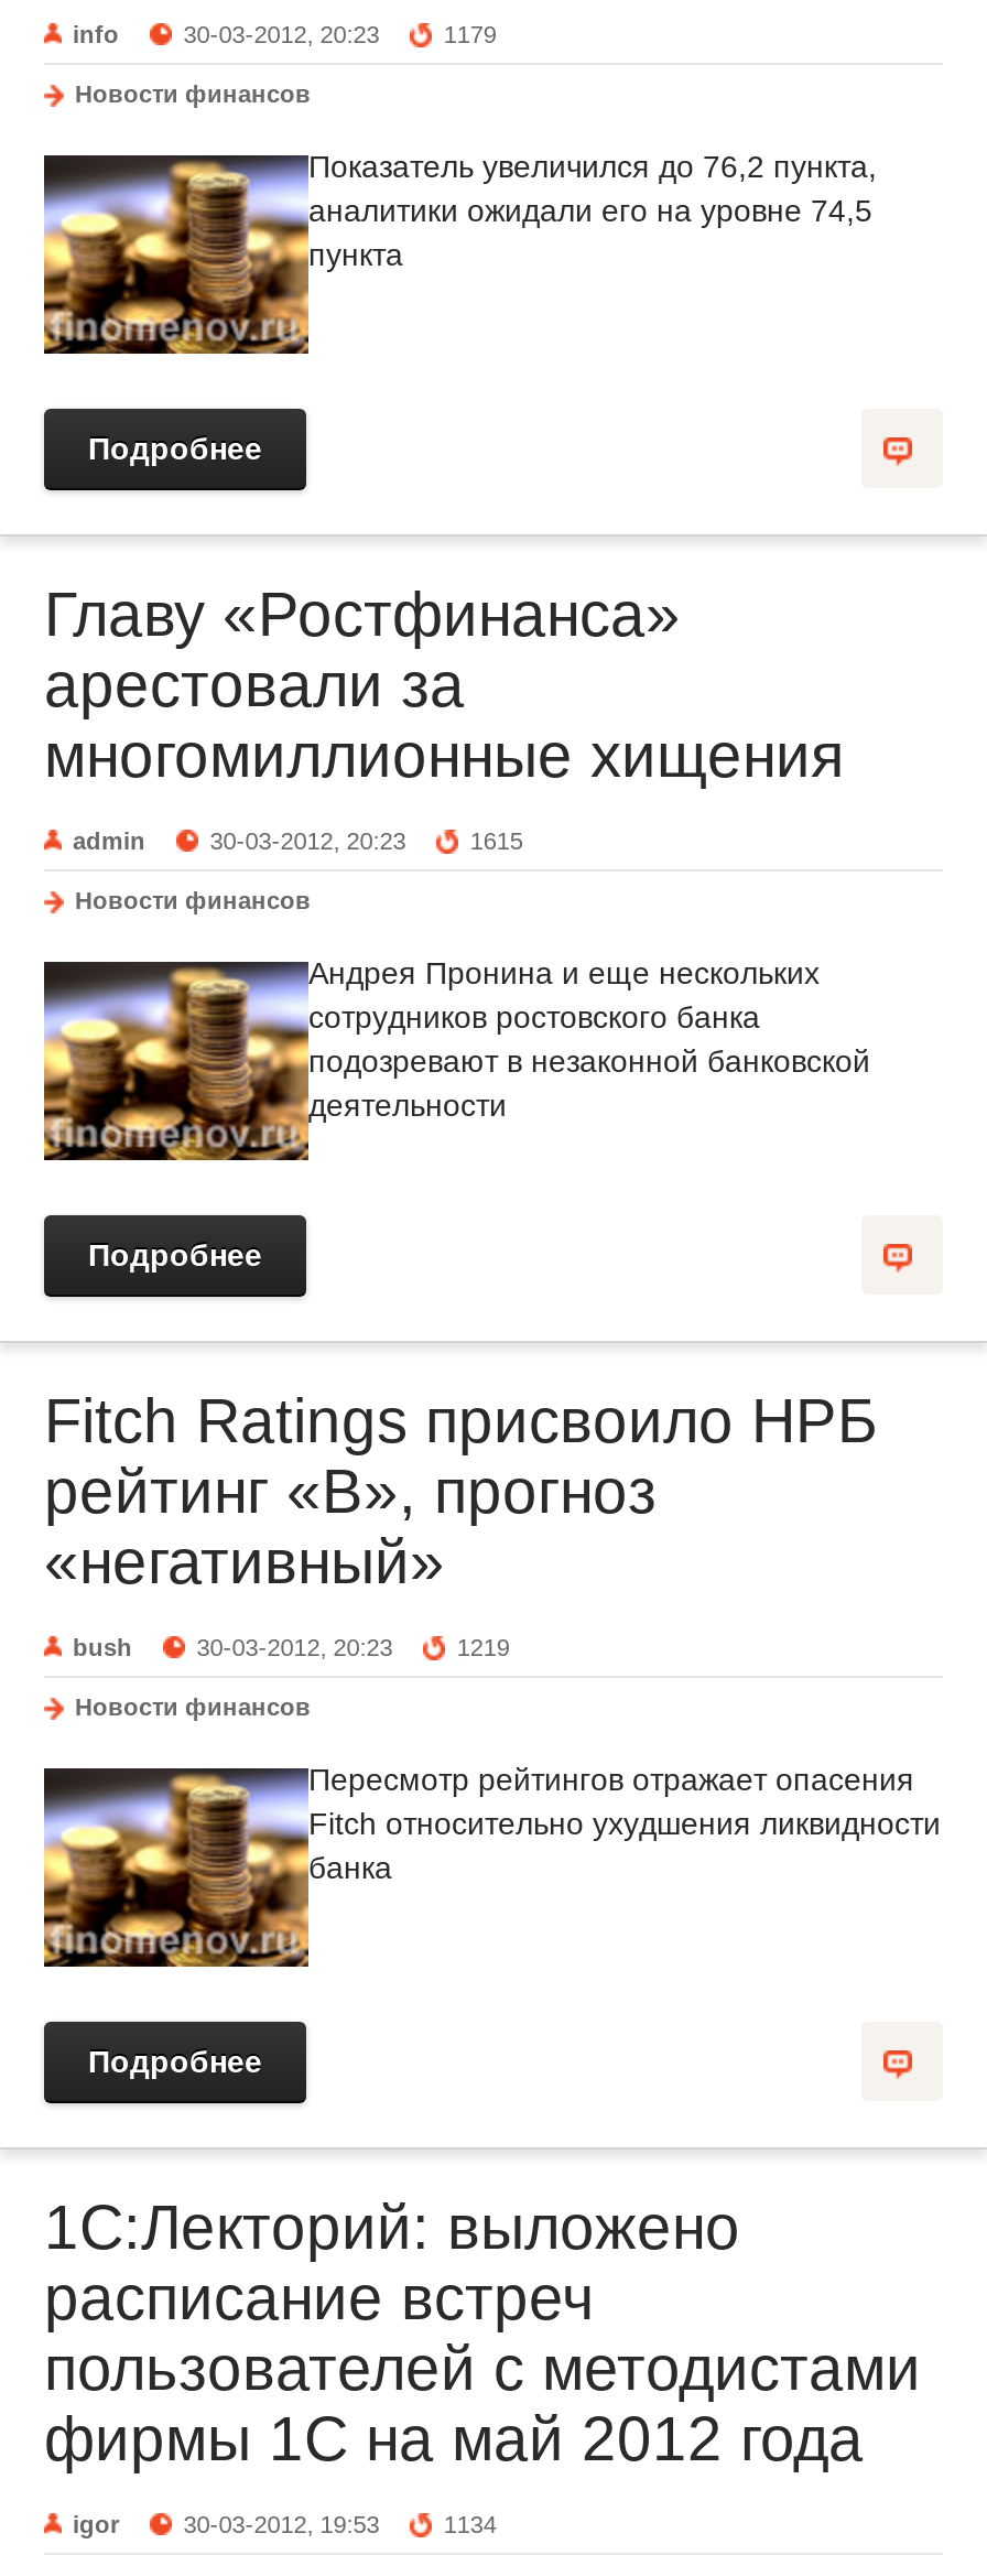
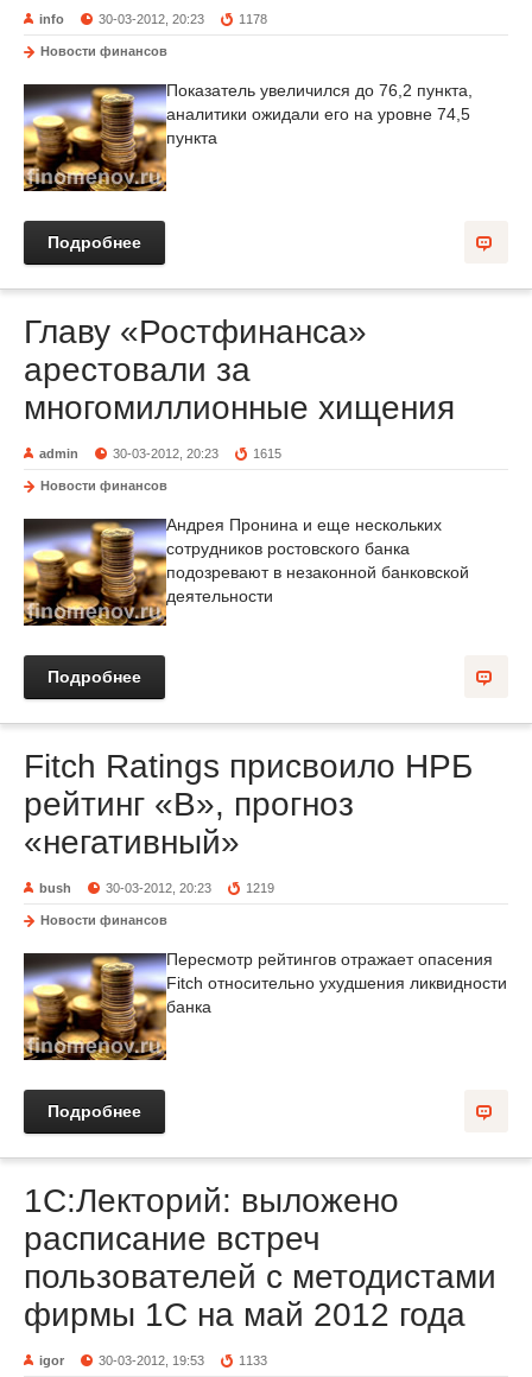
- 1179
+ 1178

- 1134
+ 1133
